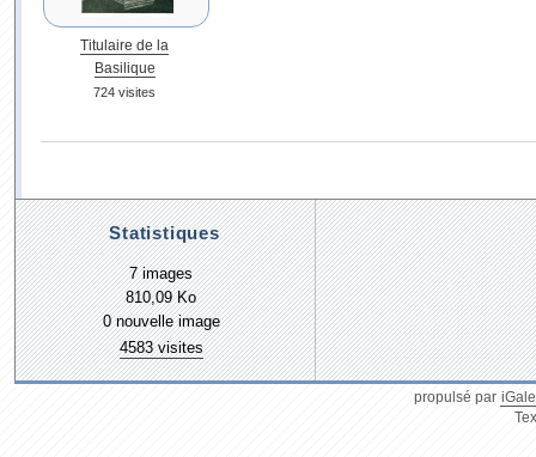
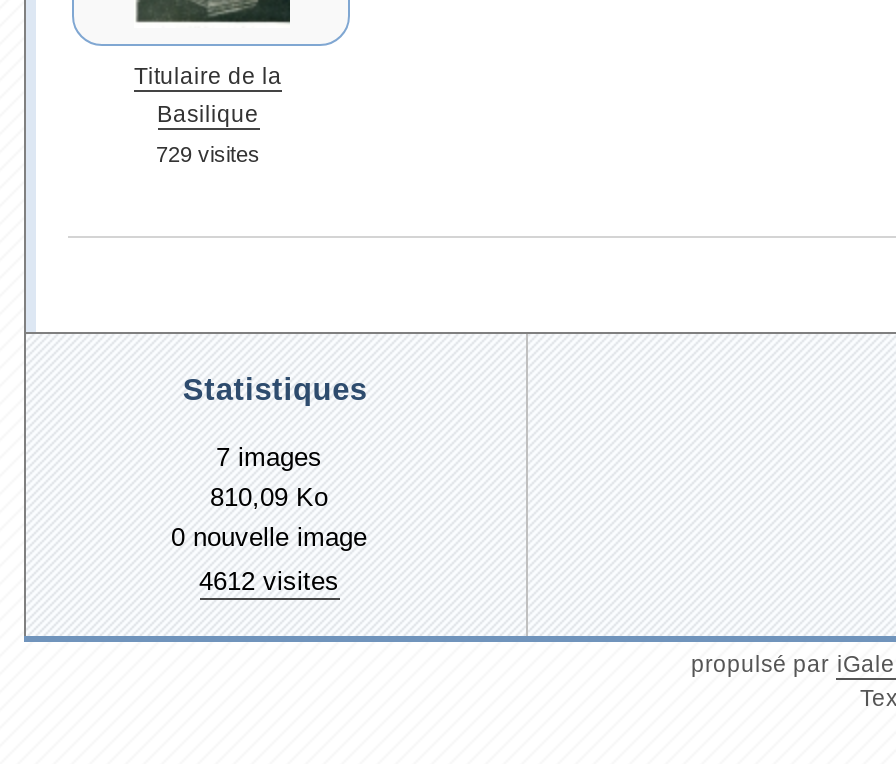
- 724 visites
+ 729 visites

- 4583 visites
+ 4612 visites
